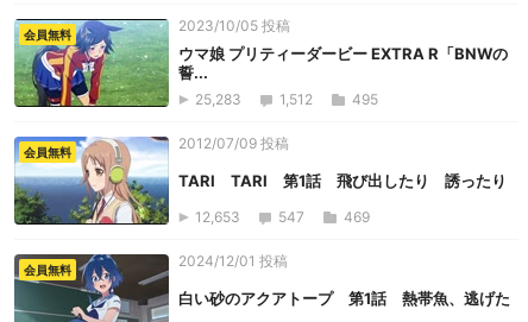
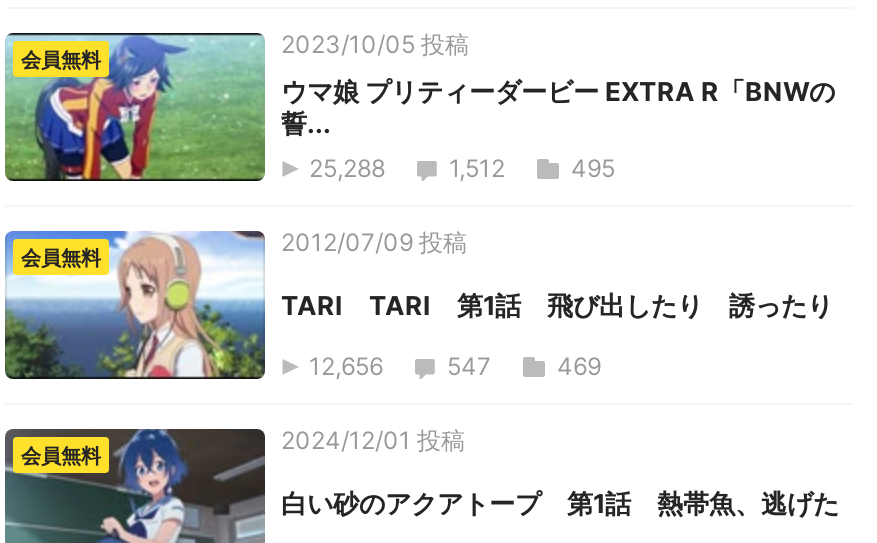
- 25,283
+ 25,288

- 12,653
+ 12,656
